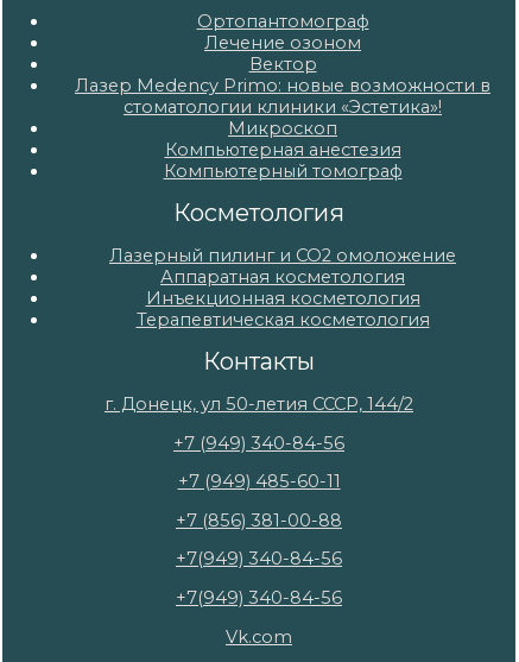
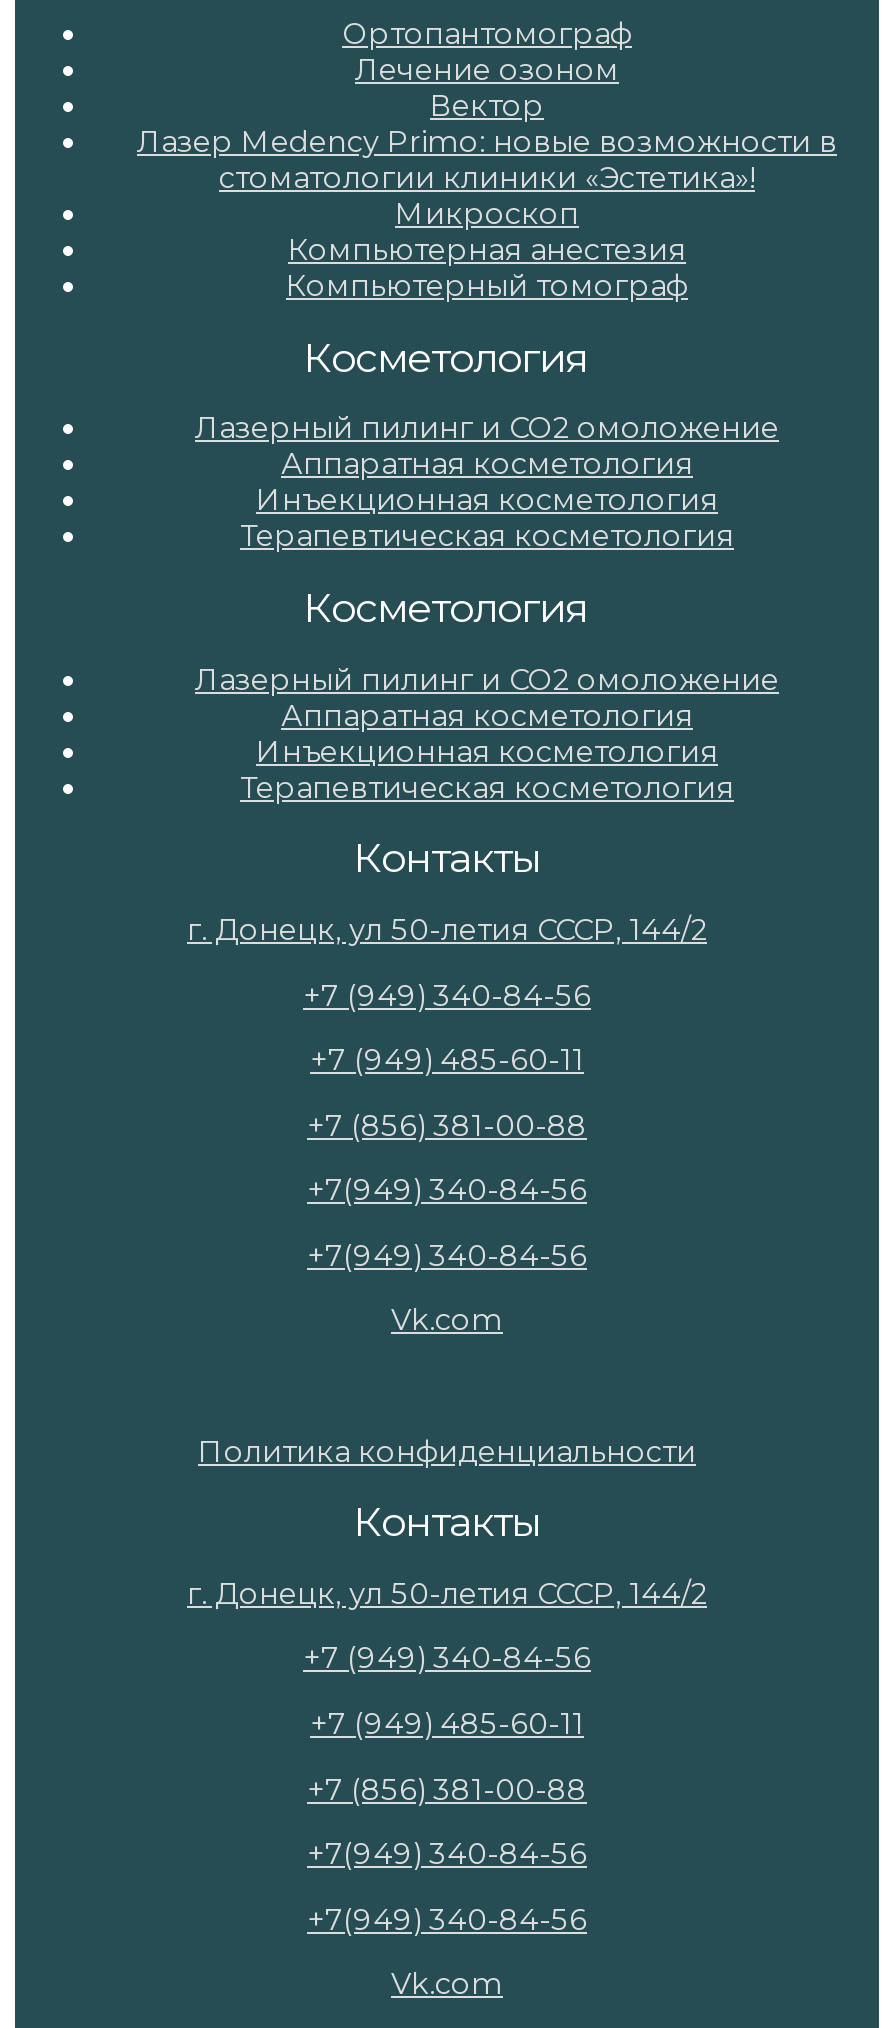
+ Косметология
+ Лазерный пилинг и СО2 омоложение
+ Аппаратная косметология
+ Инъекционная косметология
+ Терапевтическая косметология
+ Контакты
+ г. Донецк, ул 50-летия СССР, 144/2
+ +7 (949) 340-84-56
+ +7 (949) 485-60-11
+ +7 (856) 381-00-88
+ +7(949) 340-84-56
+ +7(949) 340-84-56
+ Vk.com

+ Политика конфиденциальности
